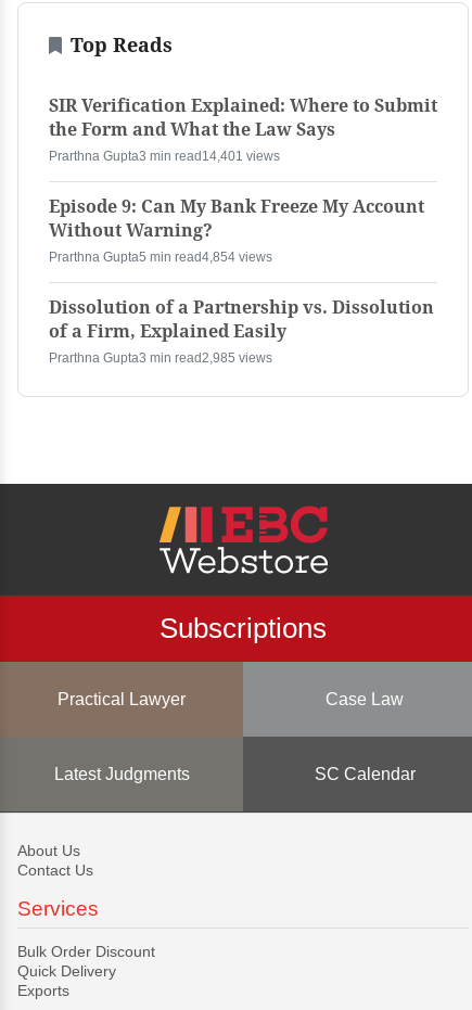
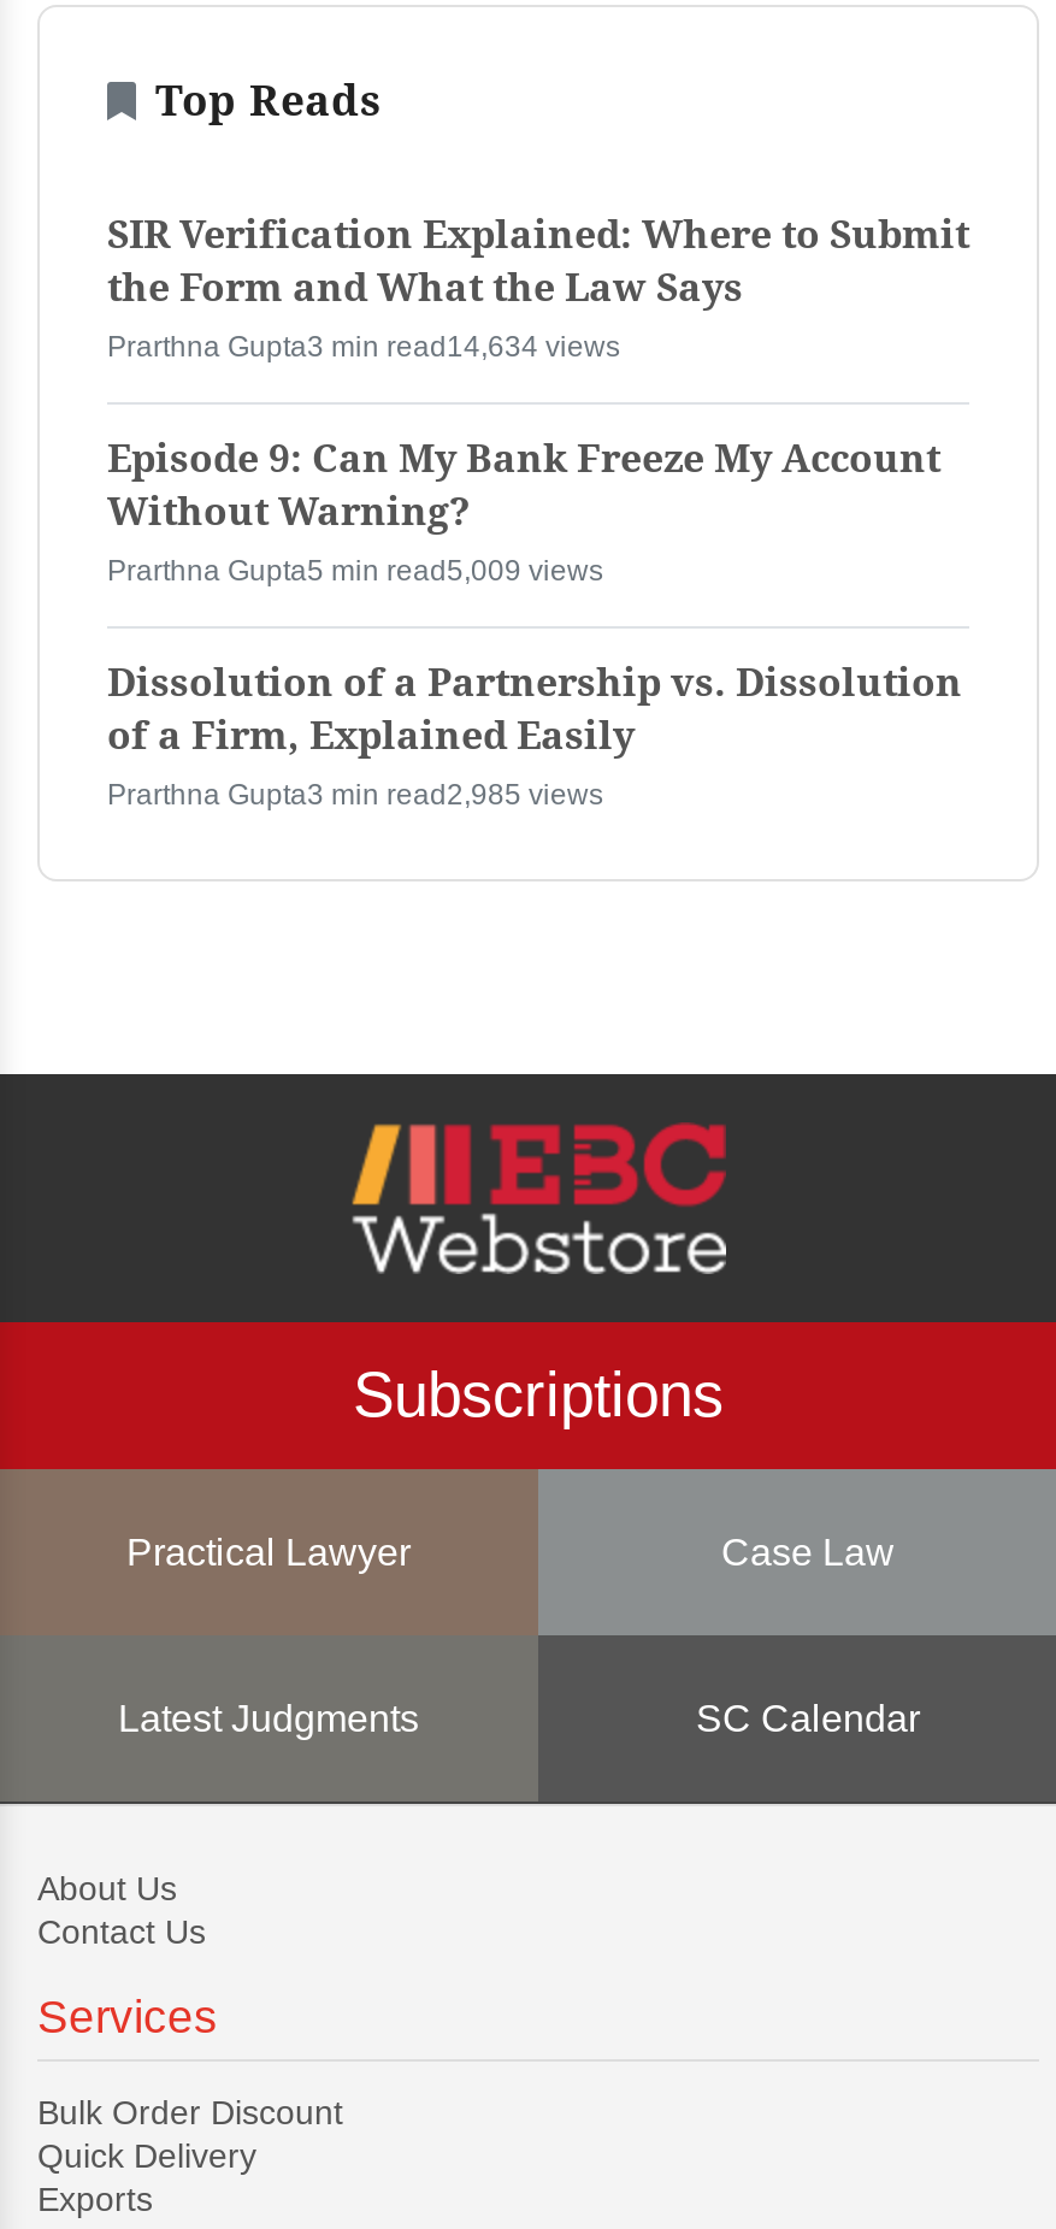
- Prarthna Gupta3 min read14,401 views
+ Prarthna Gupta3 min read14,634 views

- Prarthna Gupta5 min read4,854 views
+ Prarthna Gupta5 min read5,009 views
